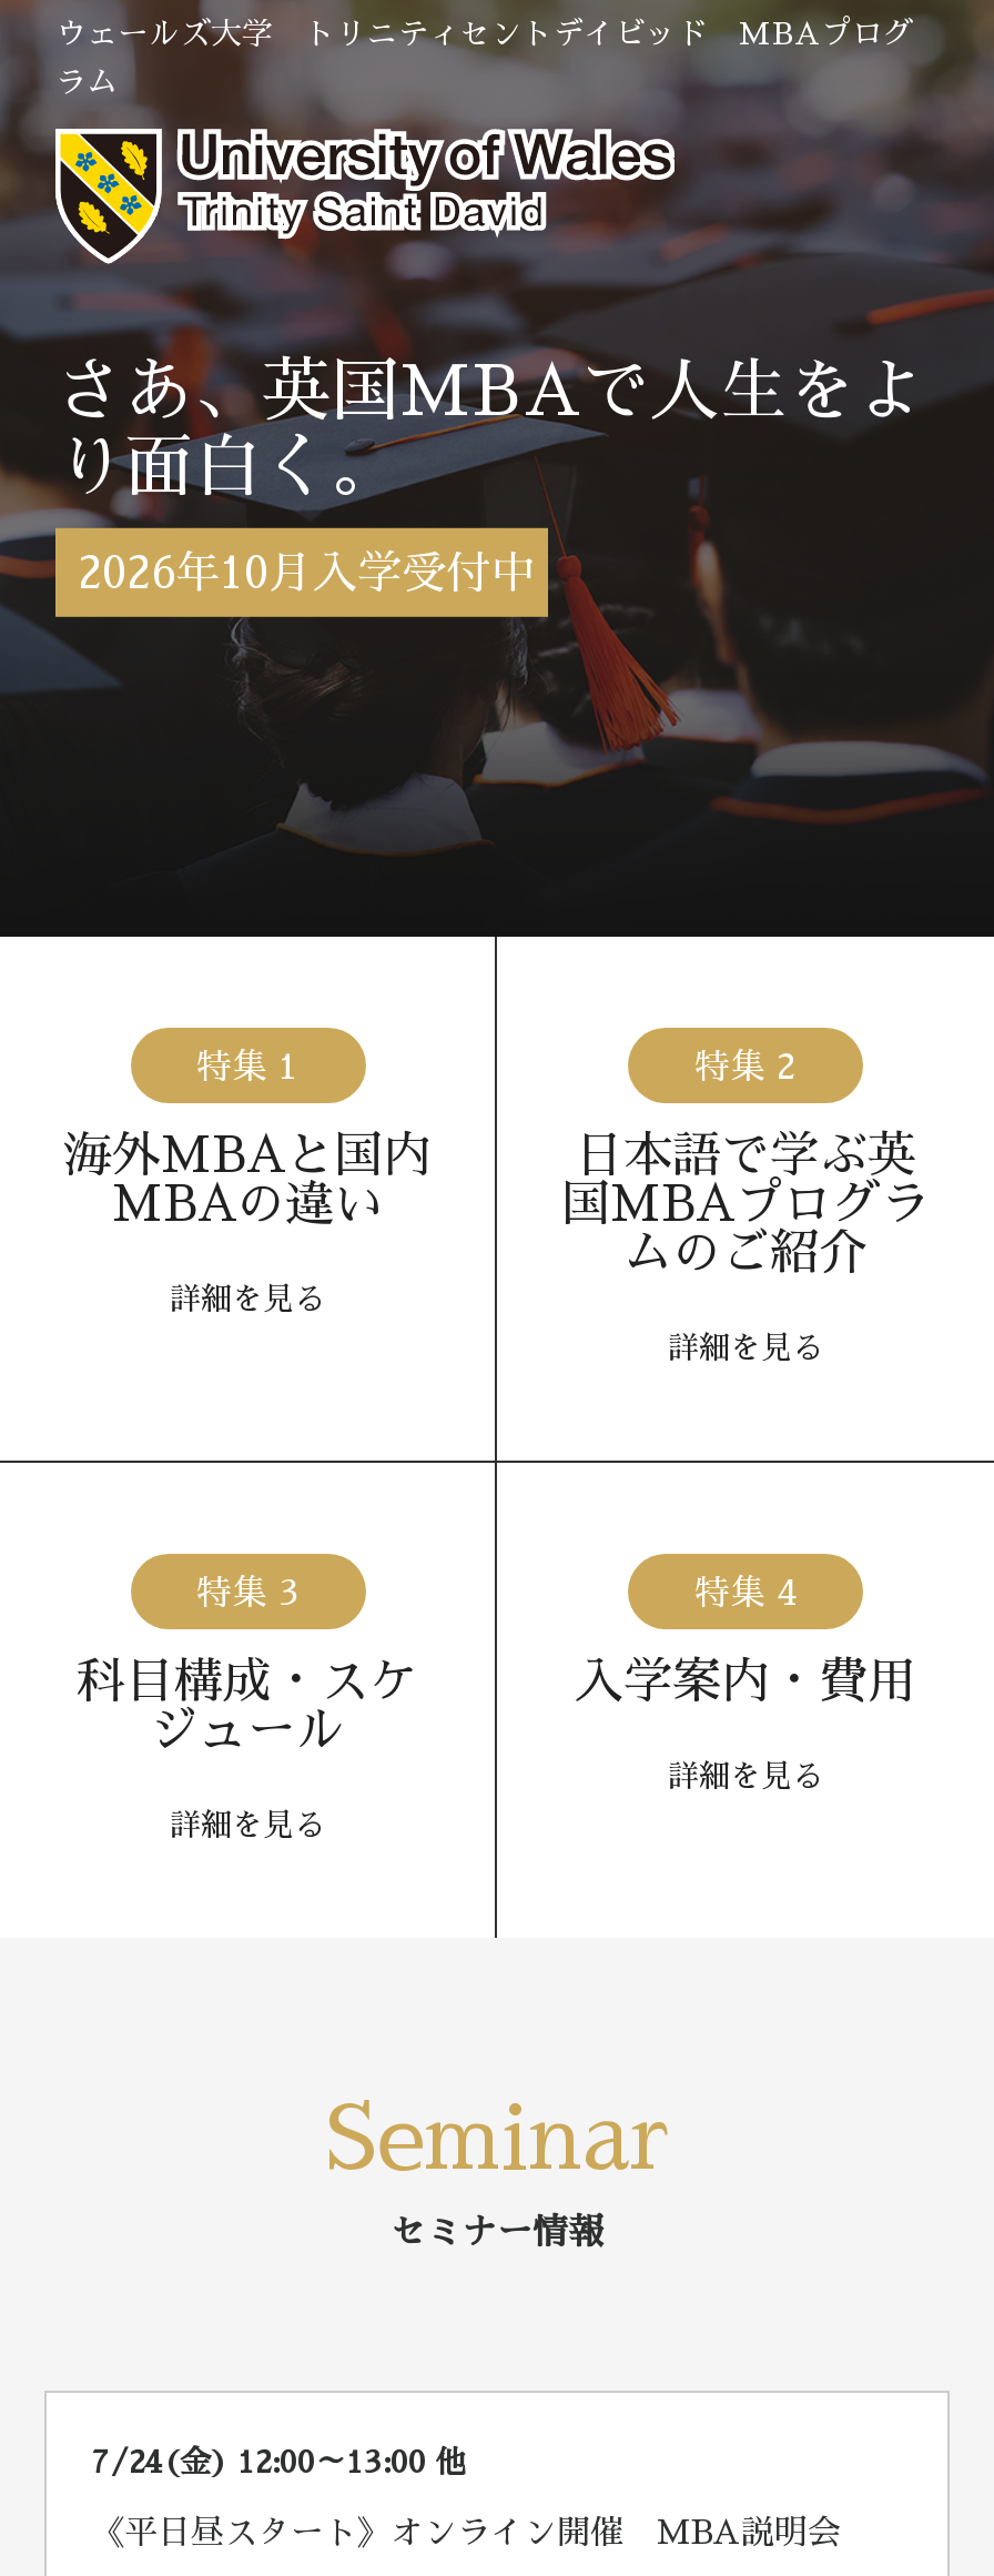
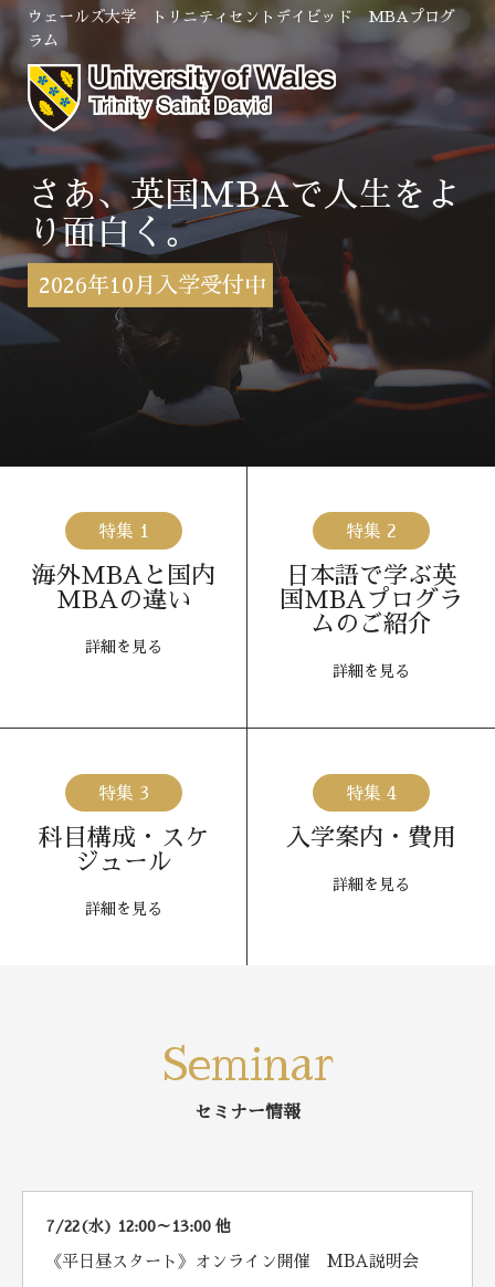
- 7/24(金) 12:00～13:00 他
+ 7/22(水) 12:00～13:00 他
